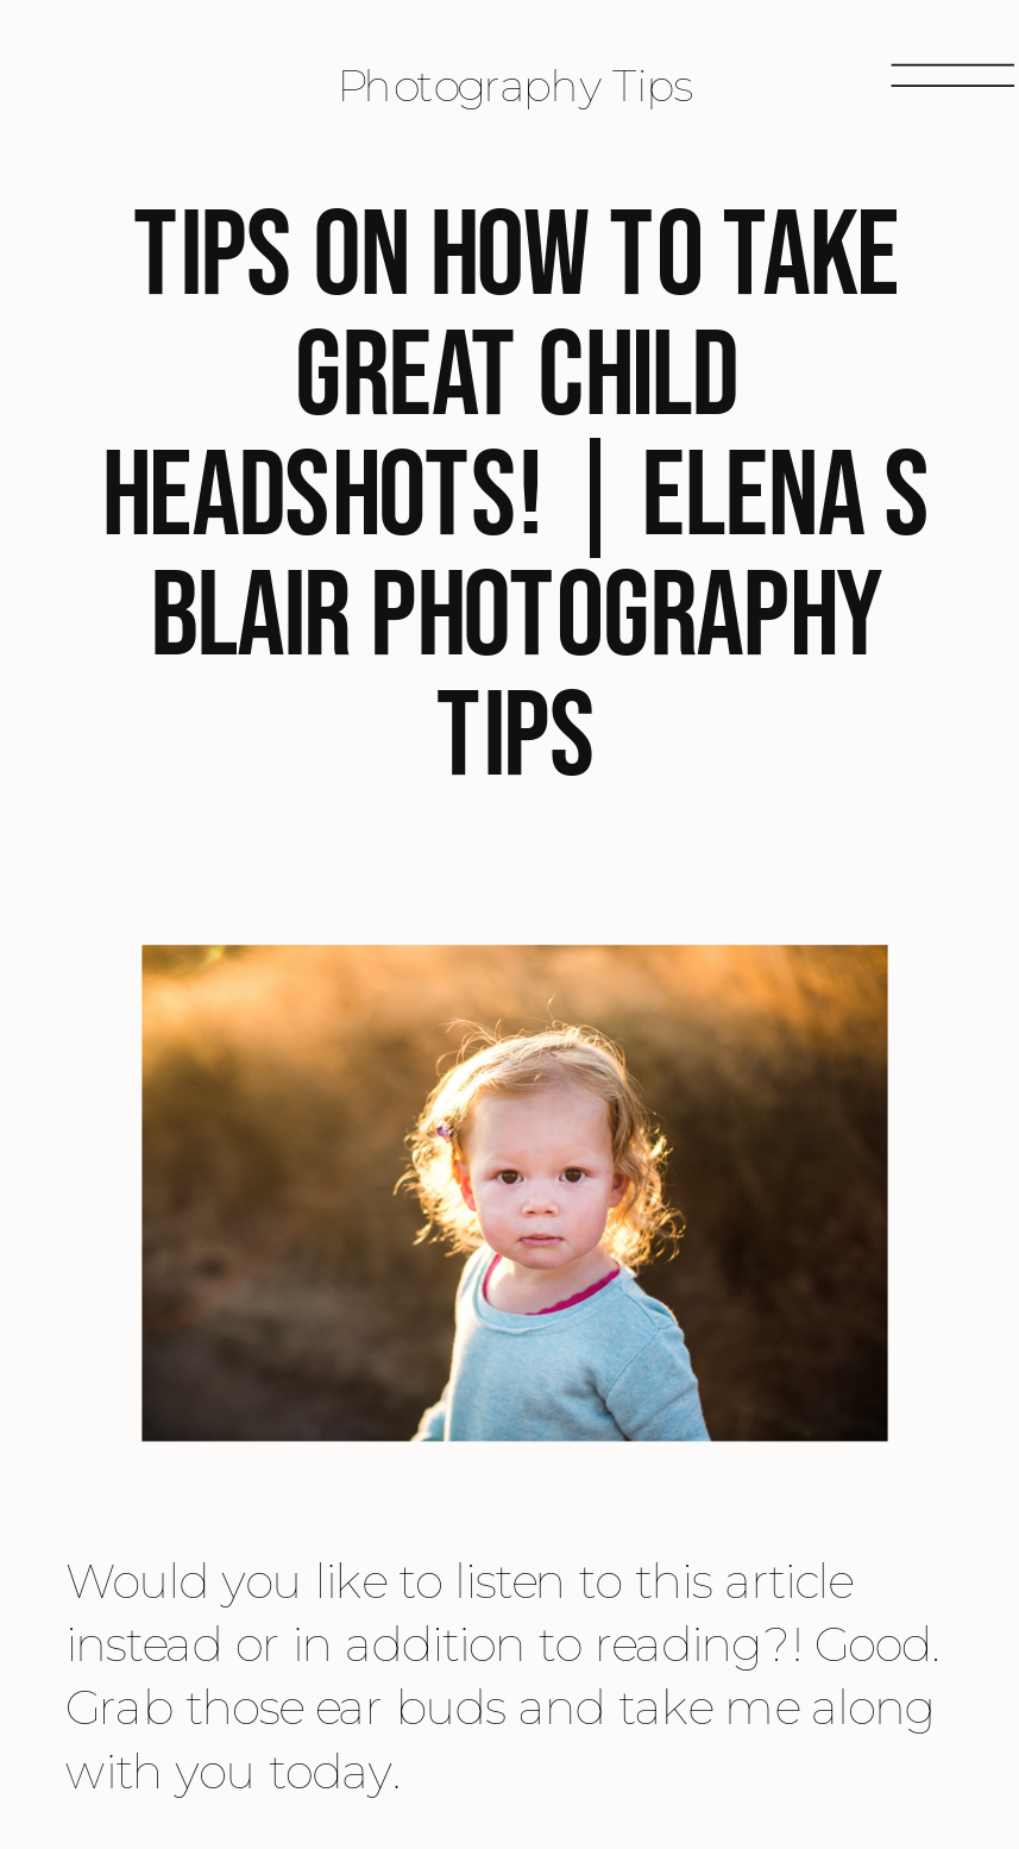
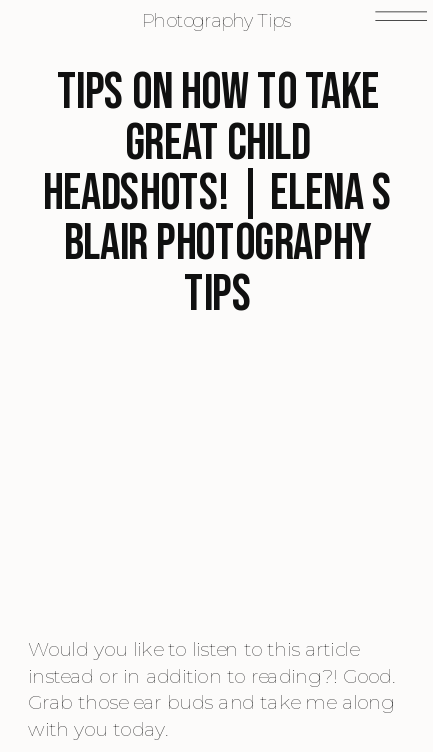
- [image]
